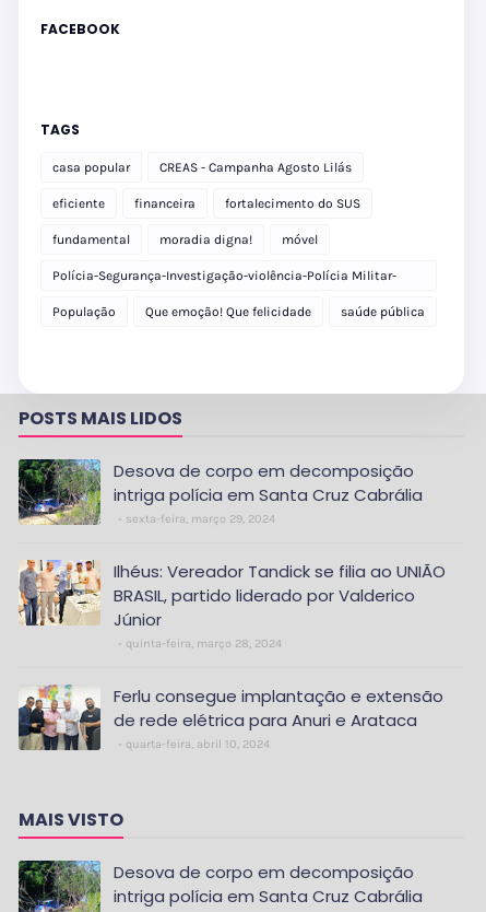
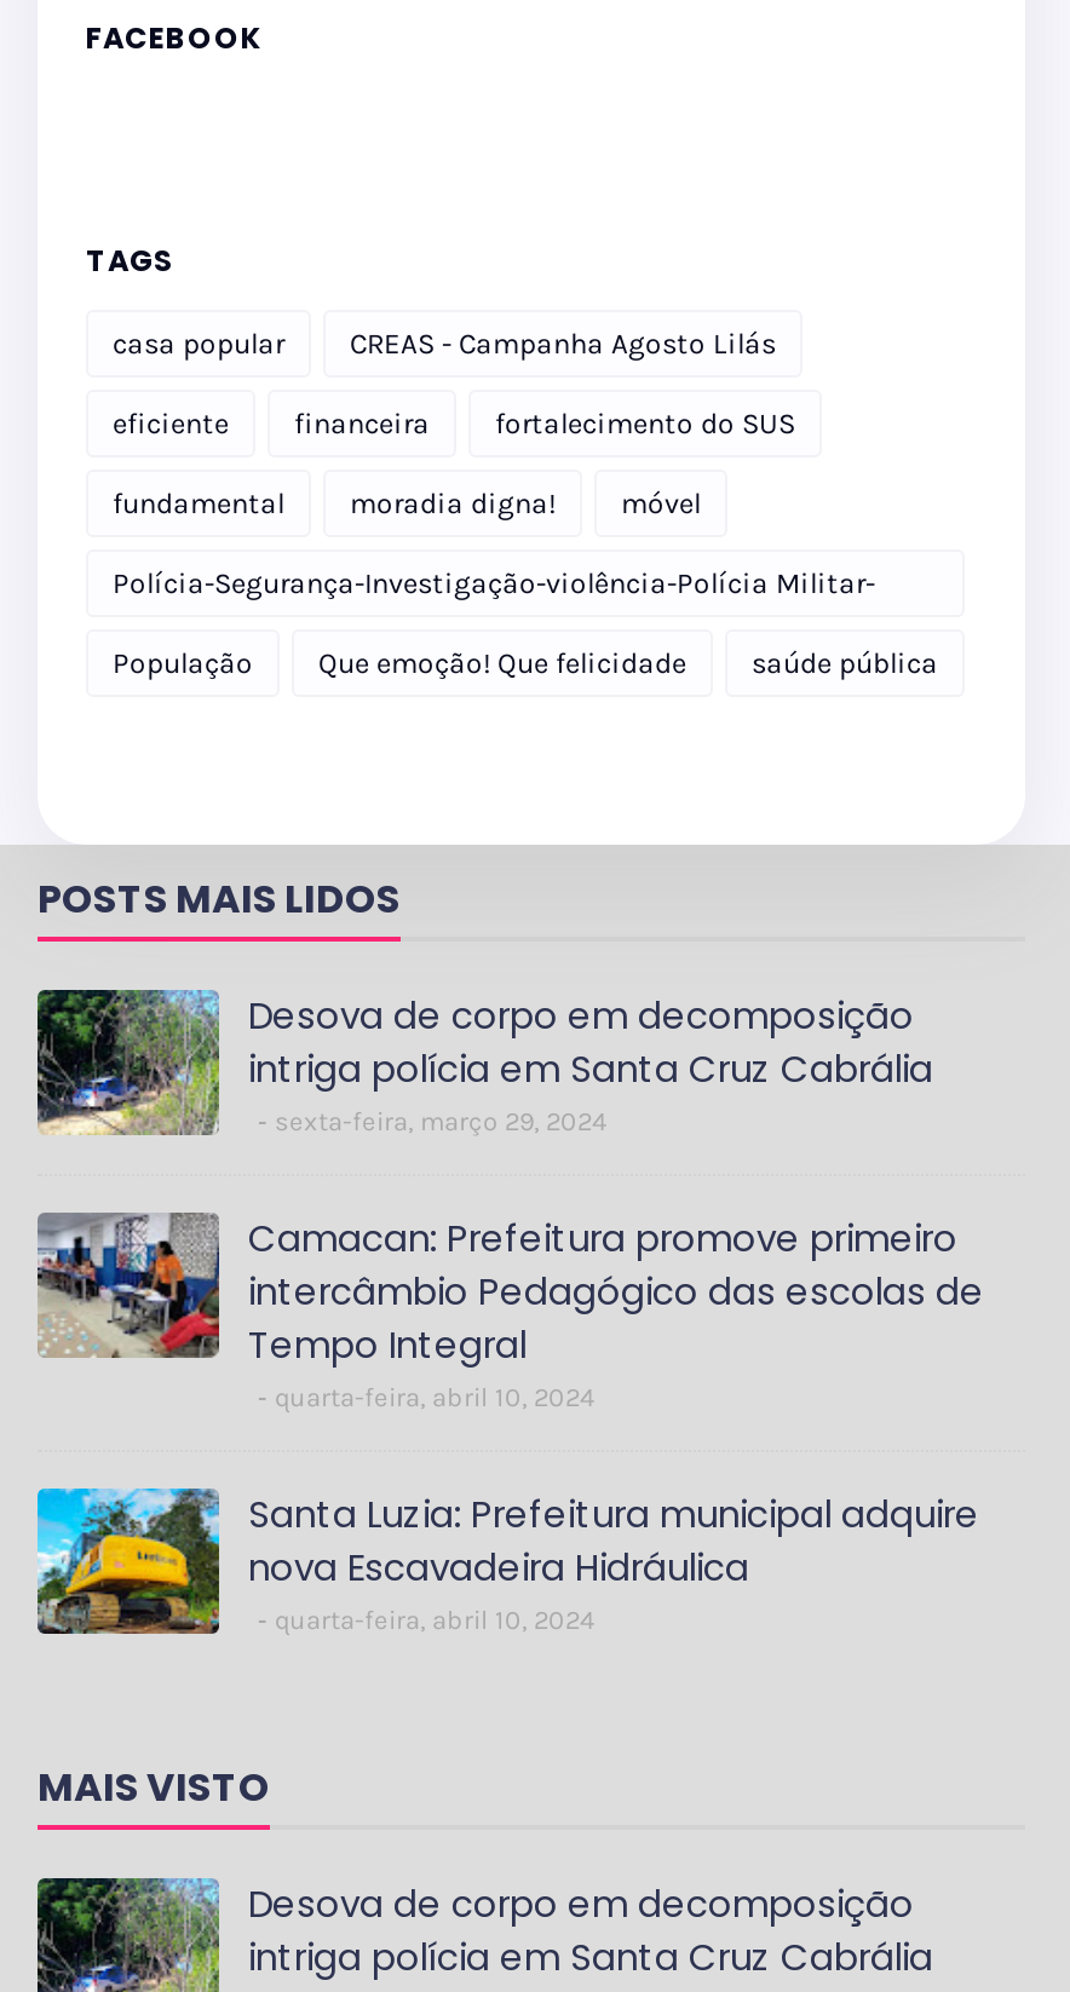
- [image]
- Ilhéus: Vereador Tandick se filia ao UNIÃO
- BRASIL, partido liderado por Valderico
- Júnior
- quinta-feira, março 28, 2024
+ [image]
+ Camacan: Prefeitura promove primeiro
+ intercâmbio Pedagógico das escolas de
+ Tempo Integral
+ quarta-feira, abril 10, 2024

- [image]
- Ferlu consegue implantação e extensão
- de rede elétrica para Anuri e Arataca
+ [image]
+ Santa Luzia: Prefeitura municipal adquire
+ nova Escavadeira Hidráulica
